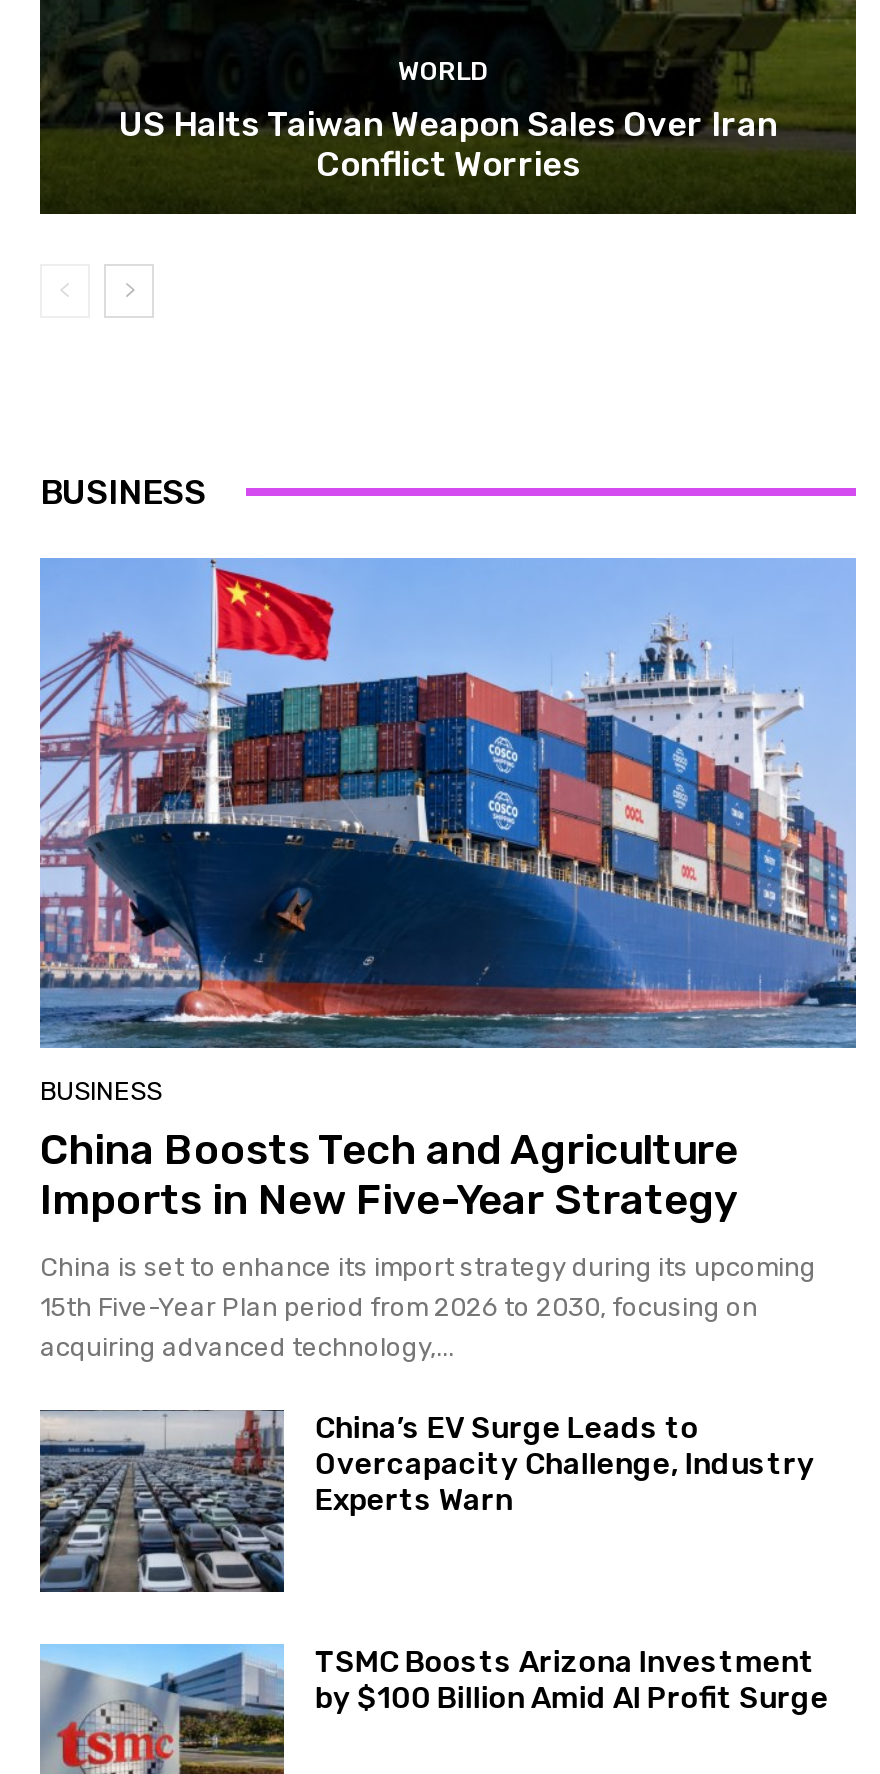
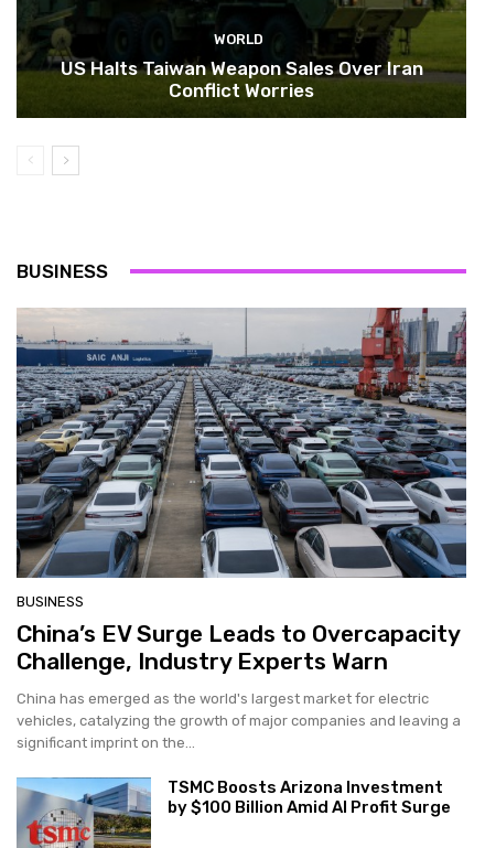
- [image]
- China Boosts Tech and Agriculture
- Imports in New Five-Year Strategy
- China is set to enhance its import strategy during its upcoming
- 15th Five-Year Plan period from 2026 to 2030, focusing on
- acquiring advanced technology,...
- China’s EV Surge Leads to
- Overcapacity Challenge, Industry
- Experts Warn
+ [image]
+ China’s EV Surge Leads to Overcapacity
+ Challenge, Industry Experts Warn
+ China has emerged as the world's largest market for electric
+ vehicles, catalyzing the growth of major companies and leaving a
+ significant imprint on the...
